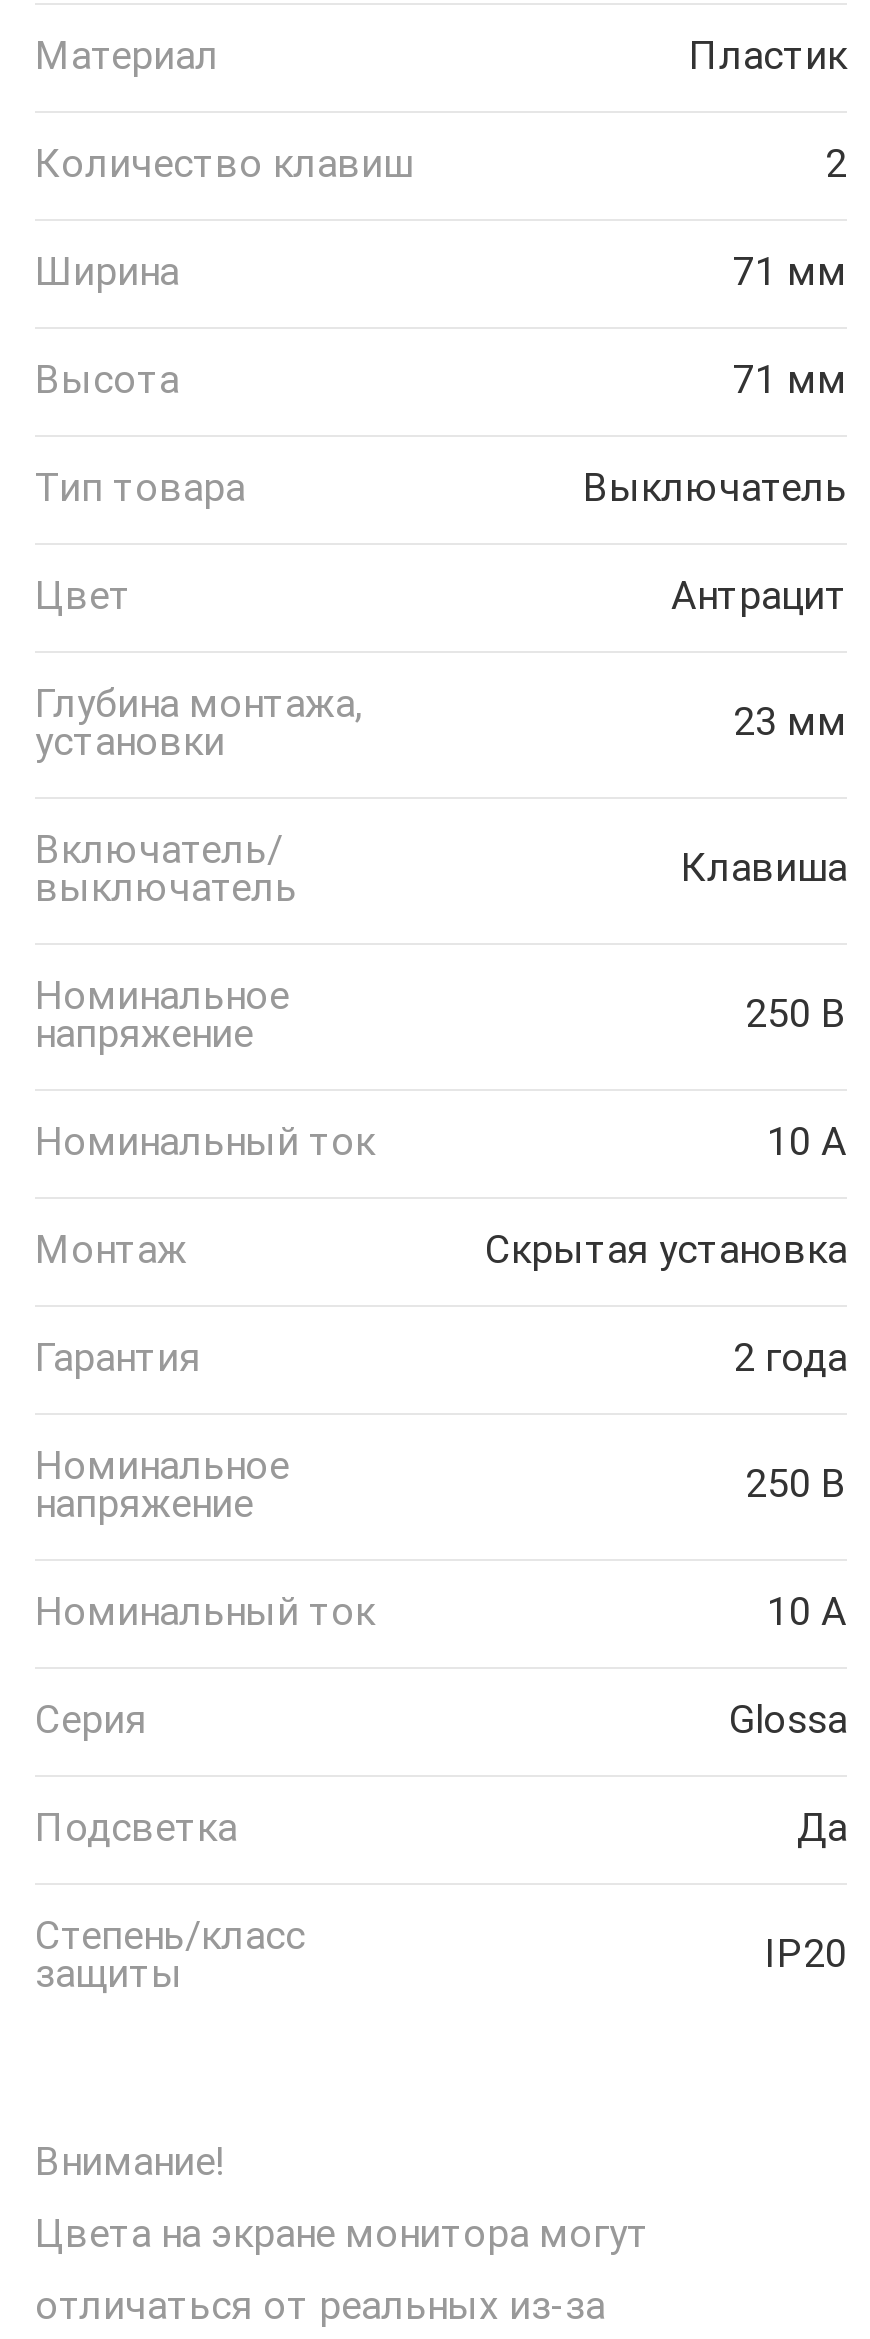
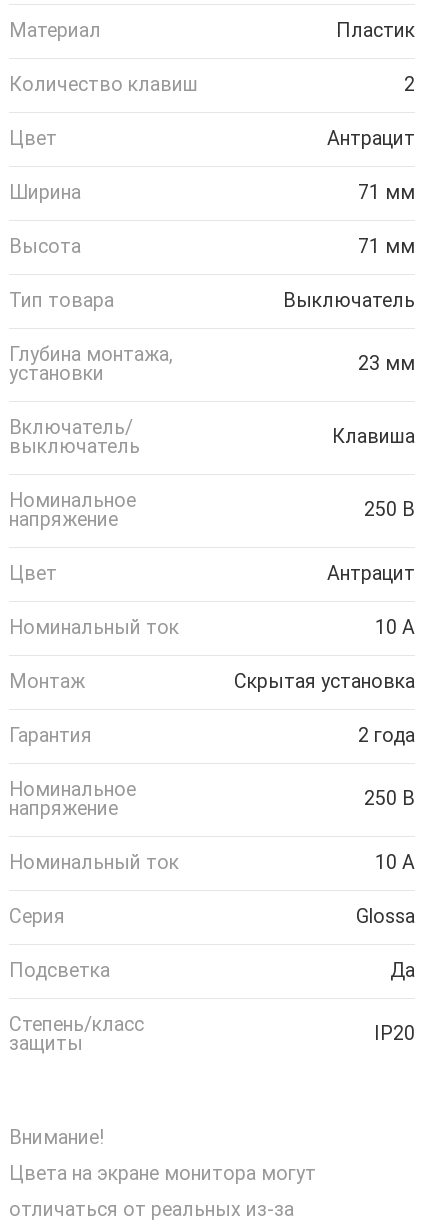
+ Цвет
+ Антрацит

- Цвет
- Антрацит

+ Цвет
+ Антрацит
